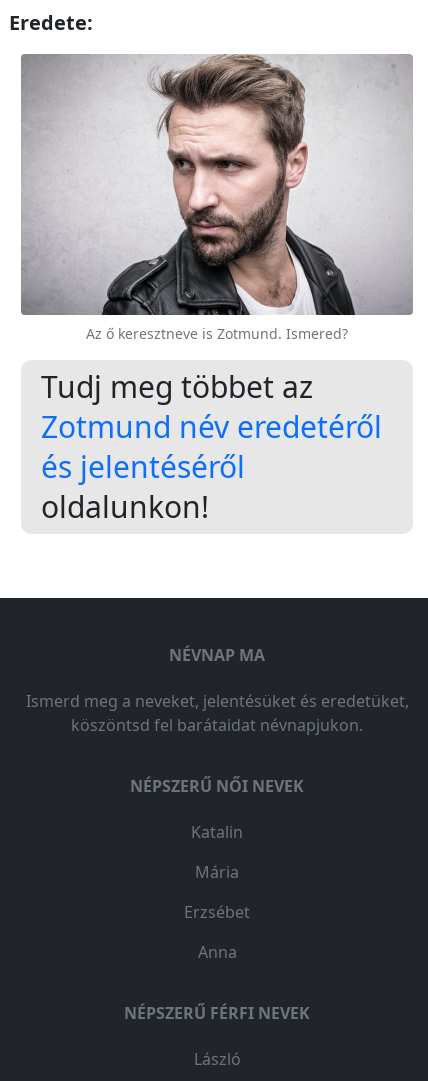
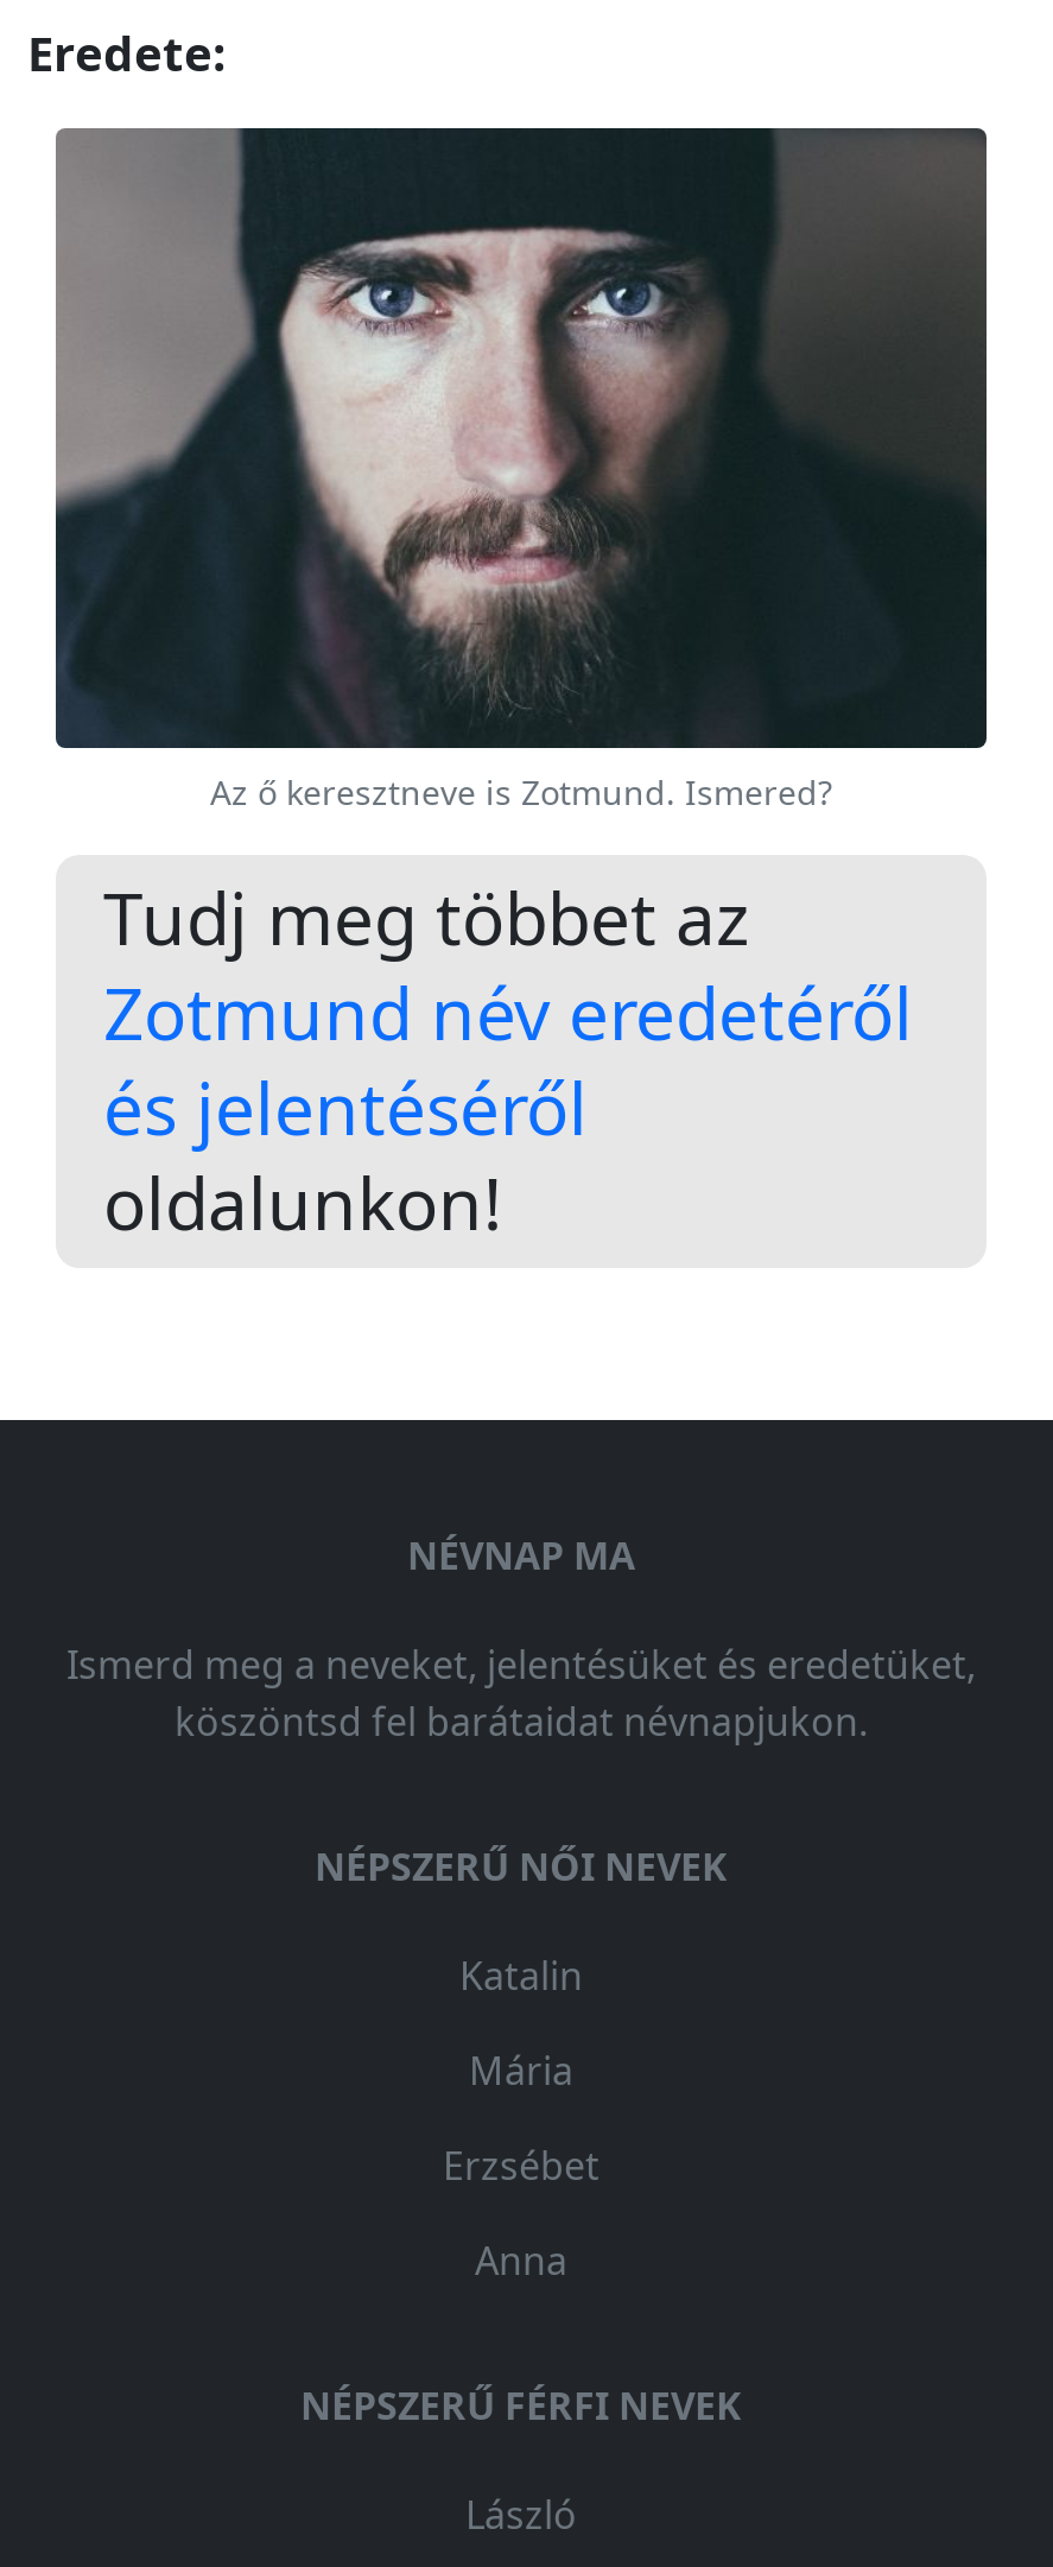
- [image]
+ [image]
